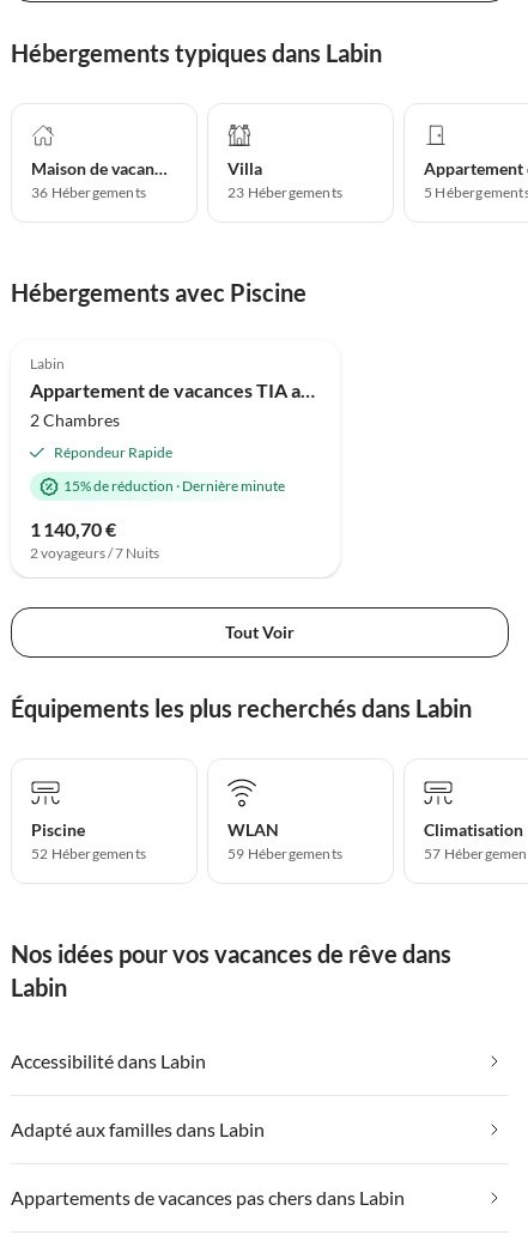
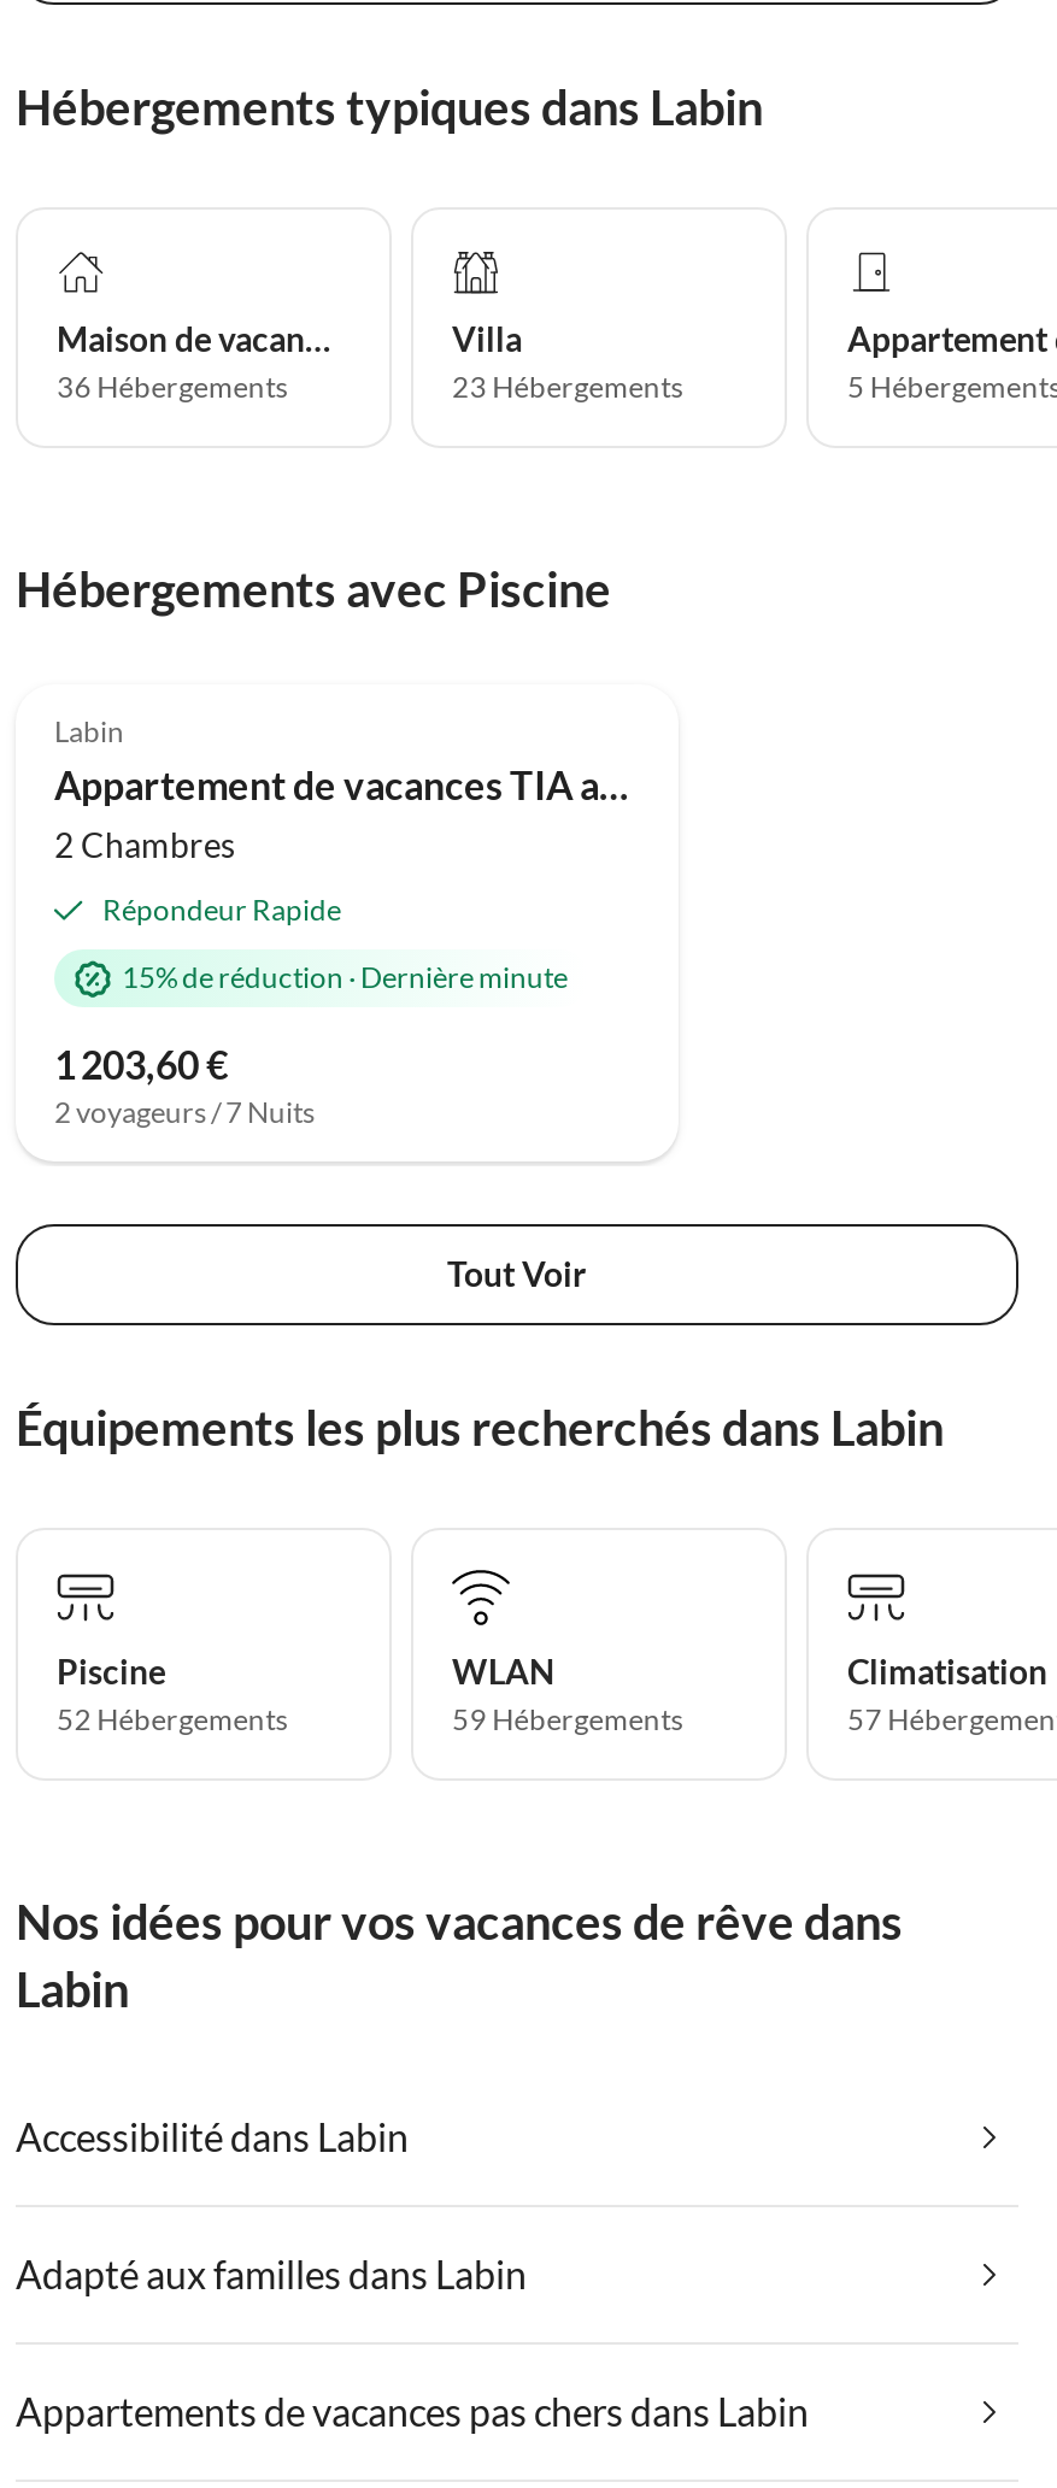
- 1 140,70 €
+ 1 203,60 €
